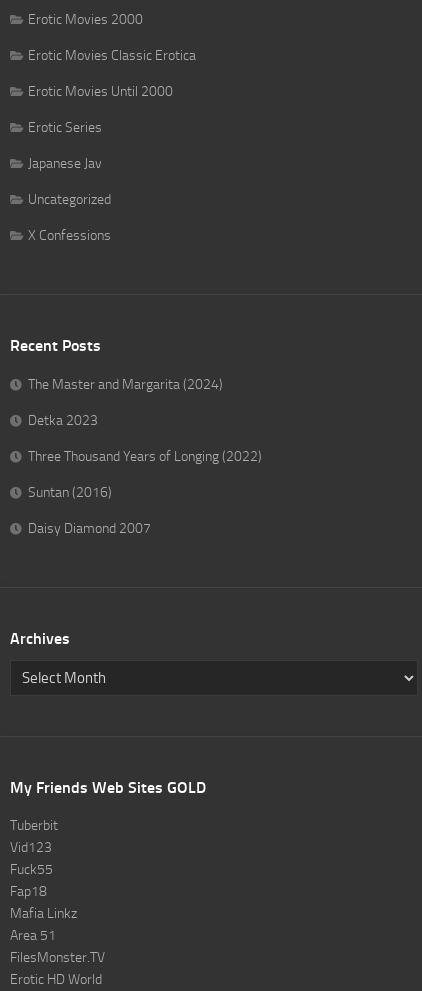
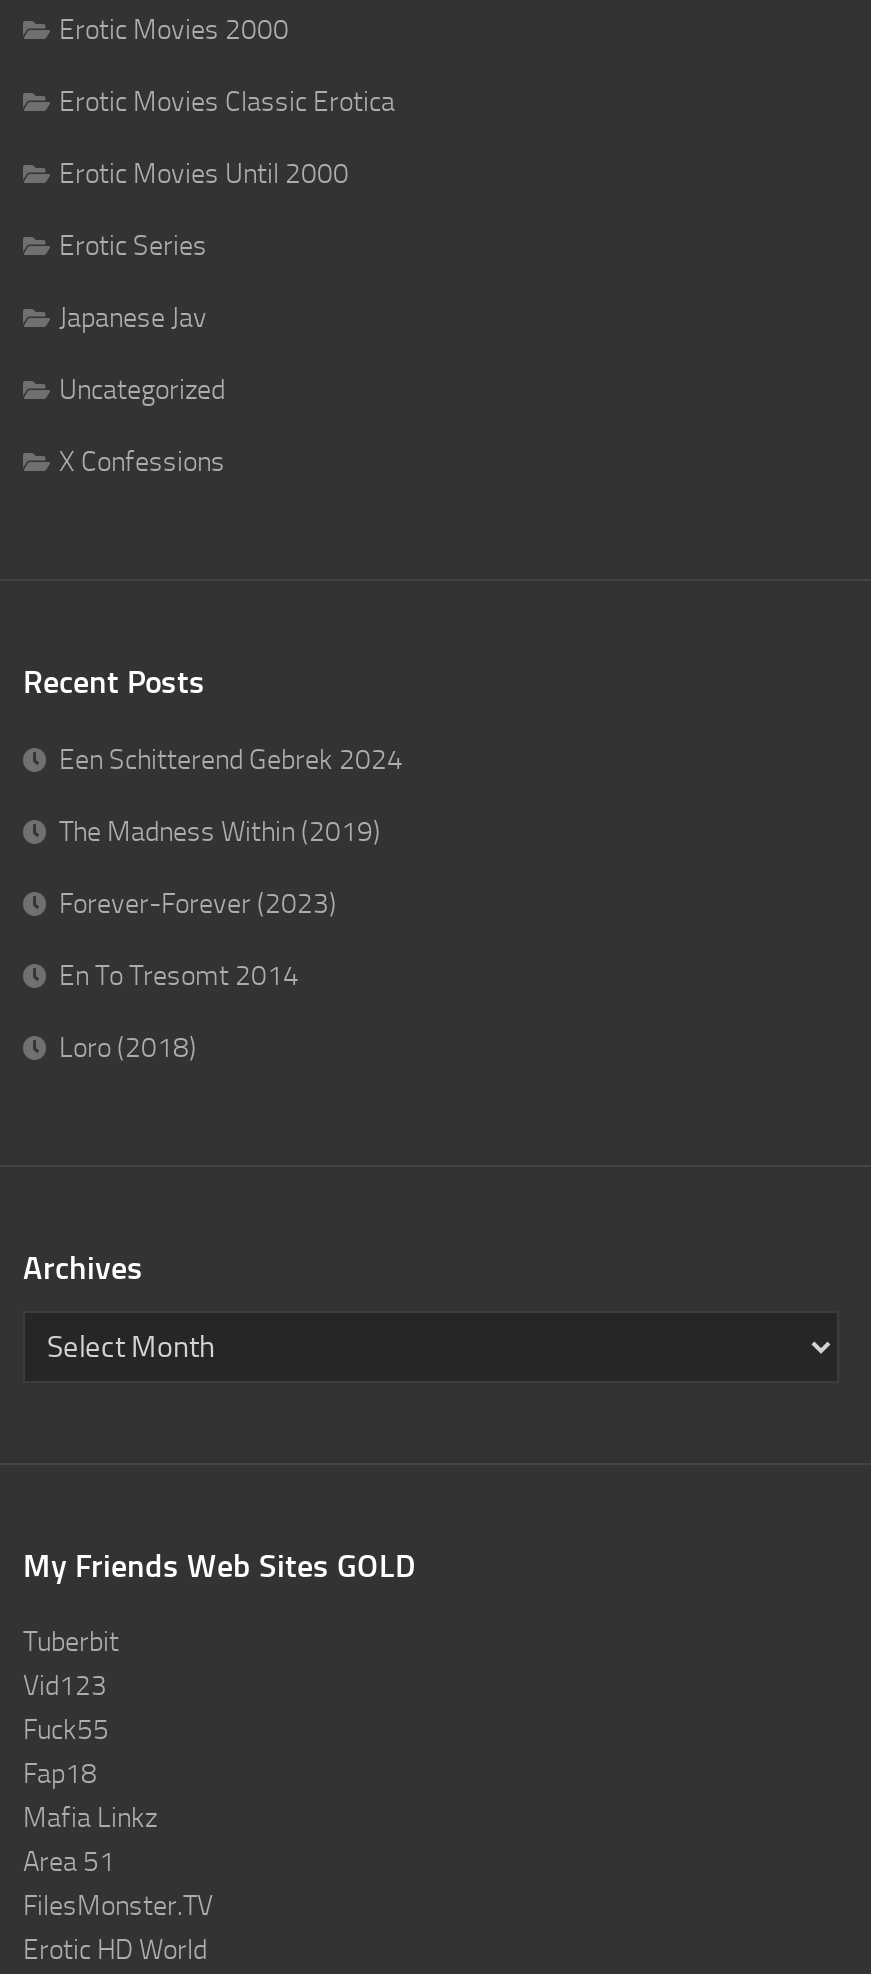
- The Master and Margarita (2024)
+ Een Schitterend Gebrek 2024

- Detka 2023
+ The Madness Within (2019)

- Three Thousand Years of Longing (2022)
+ Forever-Forever (2023)

- Suntan (2016)
+ En To Tresomt 2014

- Daisy Diamond 2007
+ Loro (2018)
